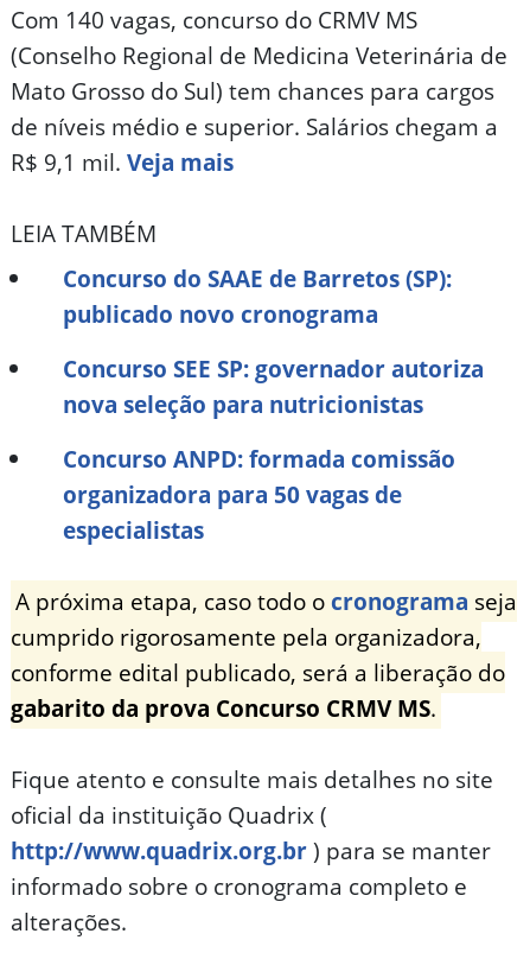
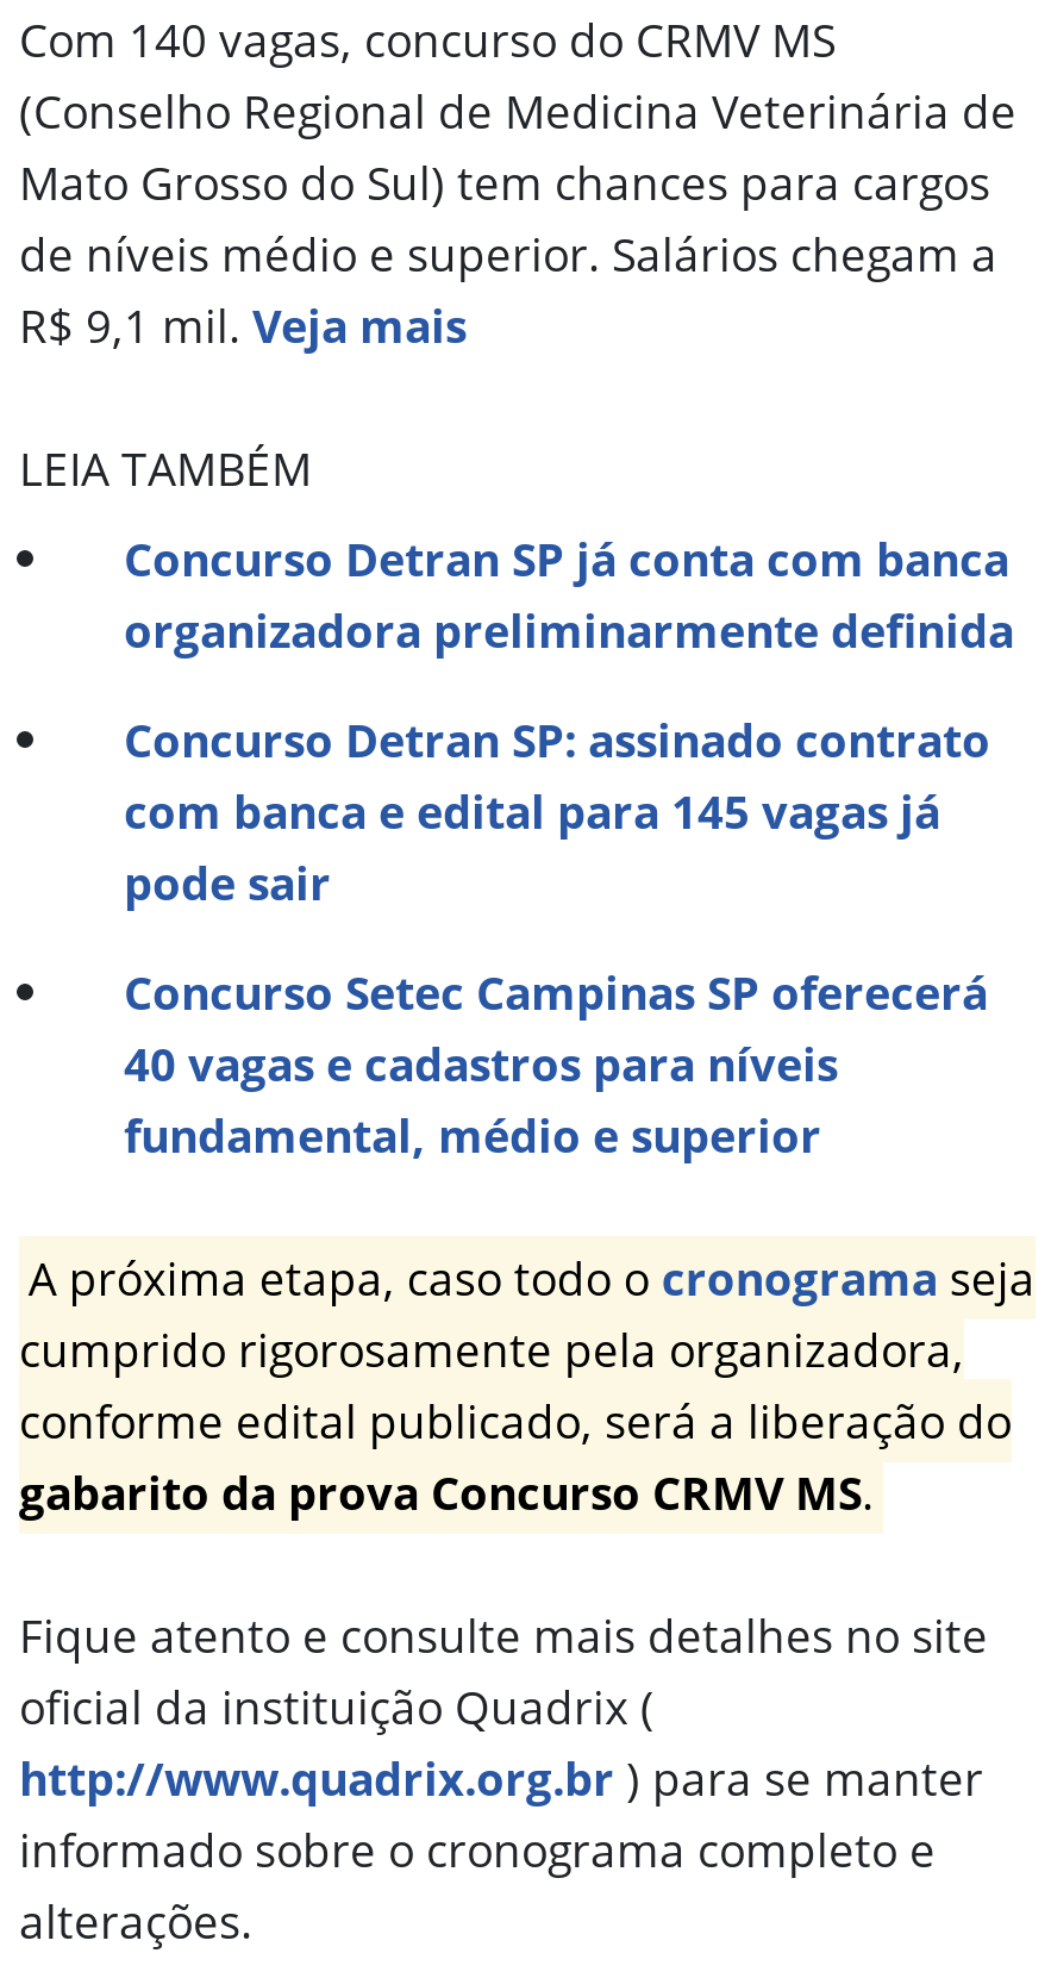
- Concurso do SAAE de Barretos (SP):
- publicado novo cronograma
+ Concurso Detran SP já conta com banca
+ organizadora preliminarmente definida

- Concurso SEE SP: governador autoriza
- nova seleção para nutricionistas
+ Concurso Detran SP: assinado contrato
+ com banca e edital para 145 vagas já
+ pode sair

- Concurso ANPD: formada comissão
- organizadora para 50 vagas de
- especialistas
+ Concurso Setec Campinas SP oferecerá
+ 40 vagas e cadastros para níveis
+ fundamental, médio e superior
